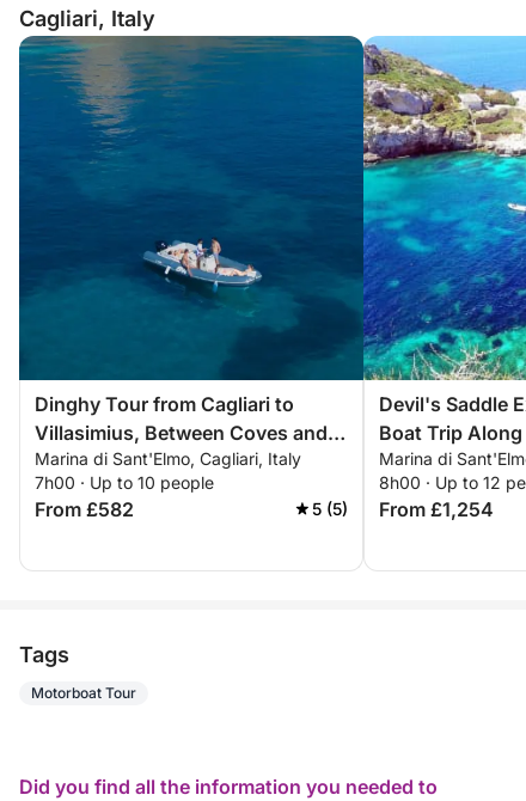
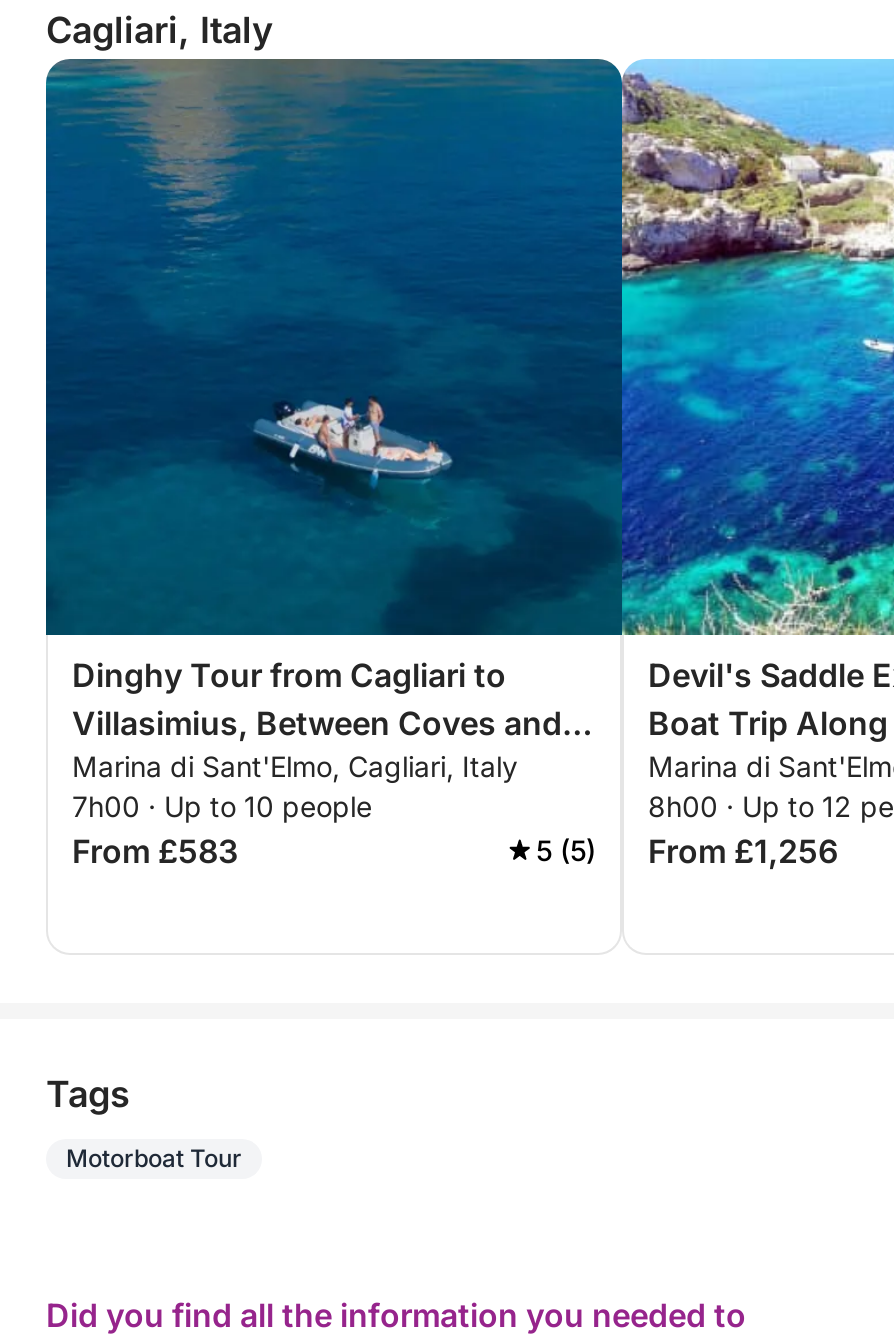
- From £582
+ From £583

- 5 (5) From £1,254
+ 5 (5) From £1,256
